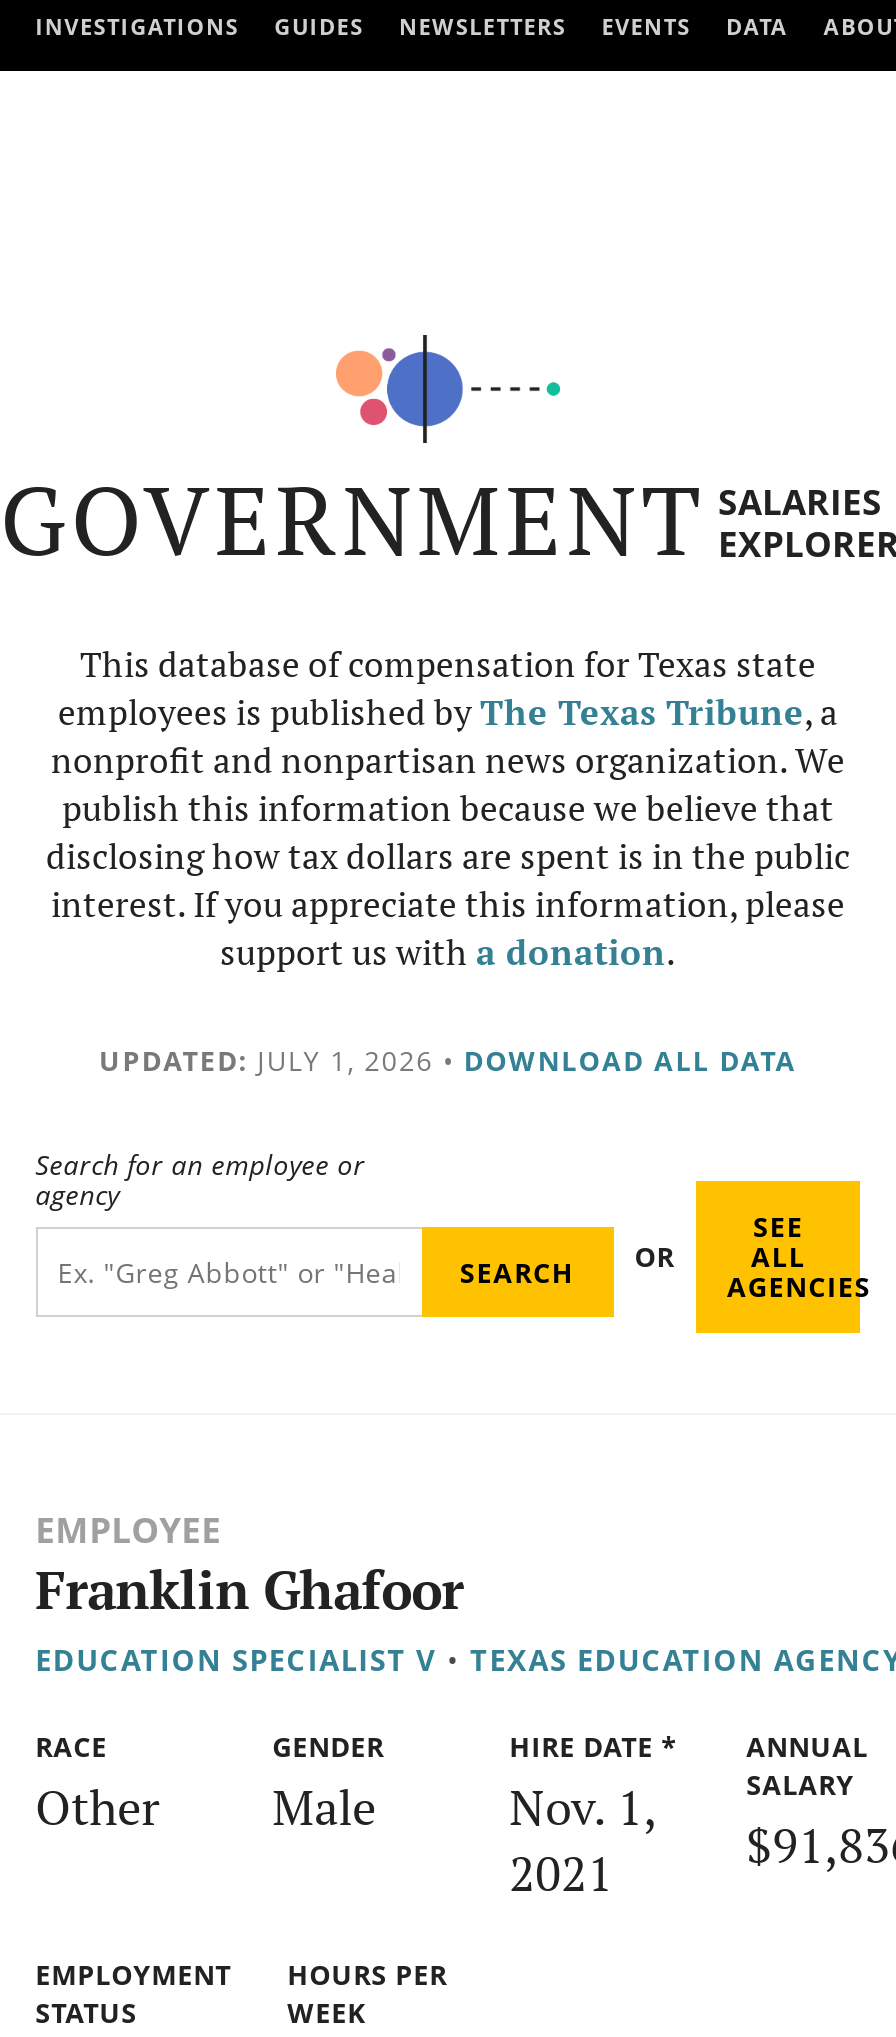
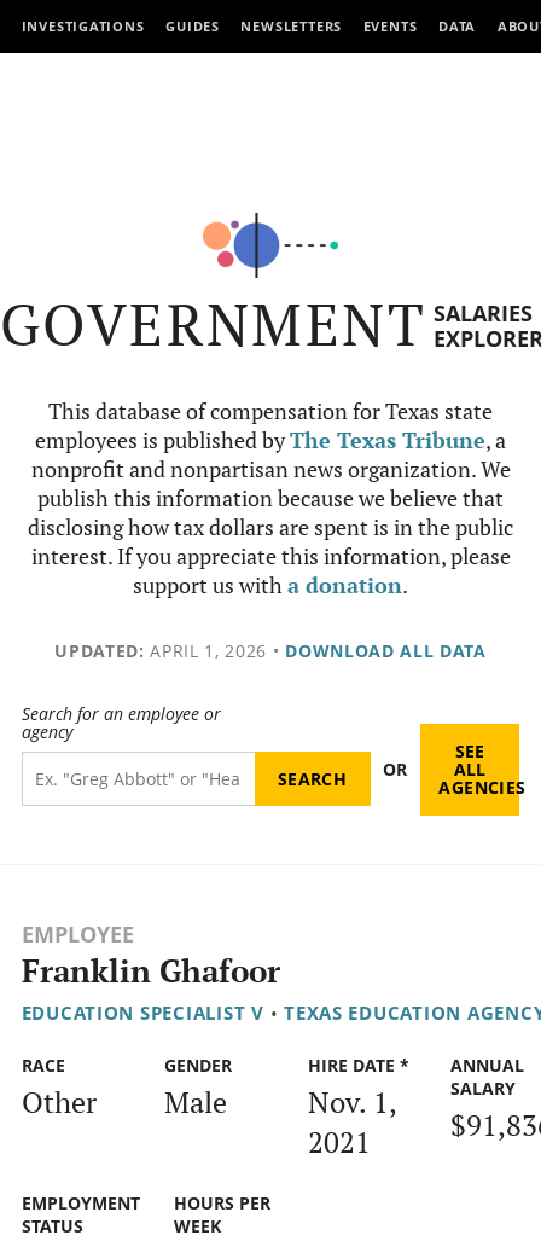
- UPDATED: JULY 1, 2026 • DOWNLOAD ALL DATA
+ UPDATED: APRIL 1, 2026 • DOWNLOAD ALL DATA
